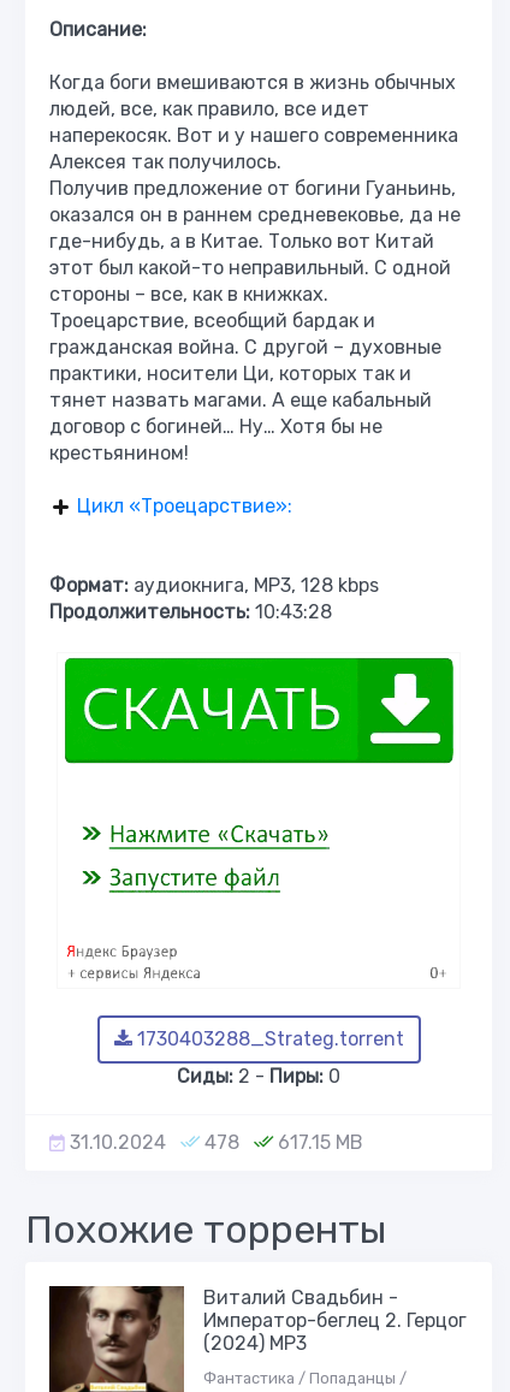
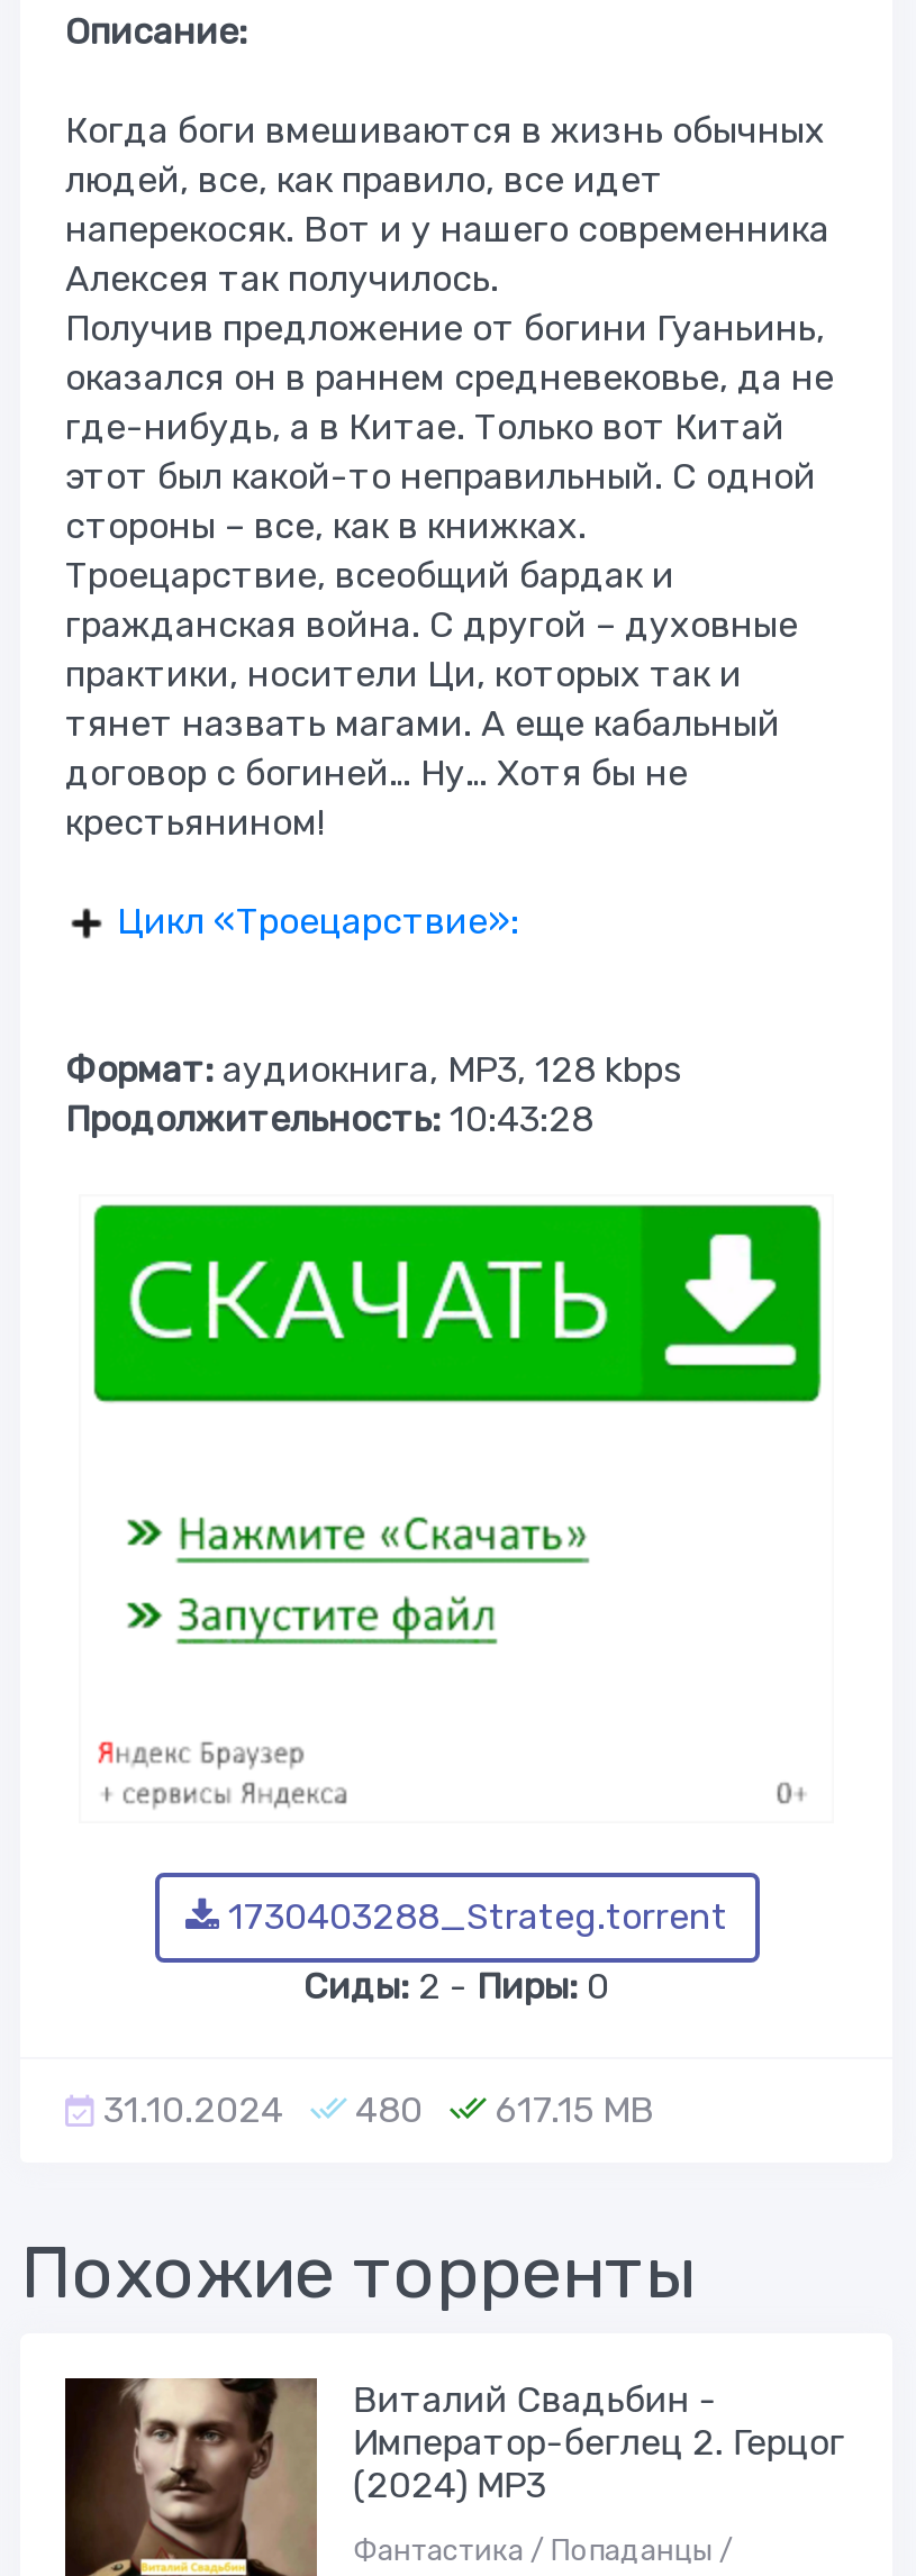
- 31.10.2024 478 617.15 MB
+ 31.10.2024 480 617.15 MB
